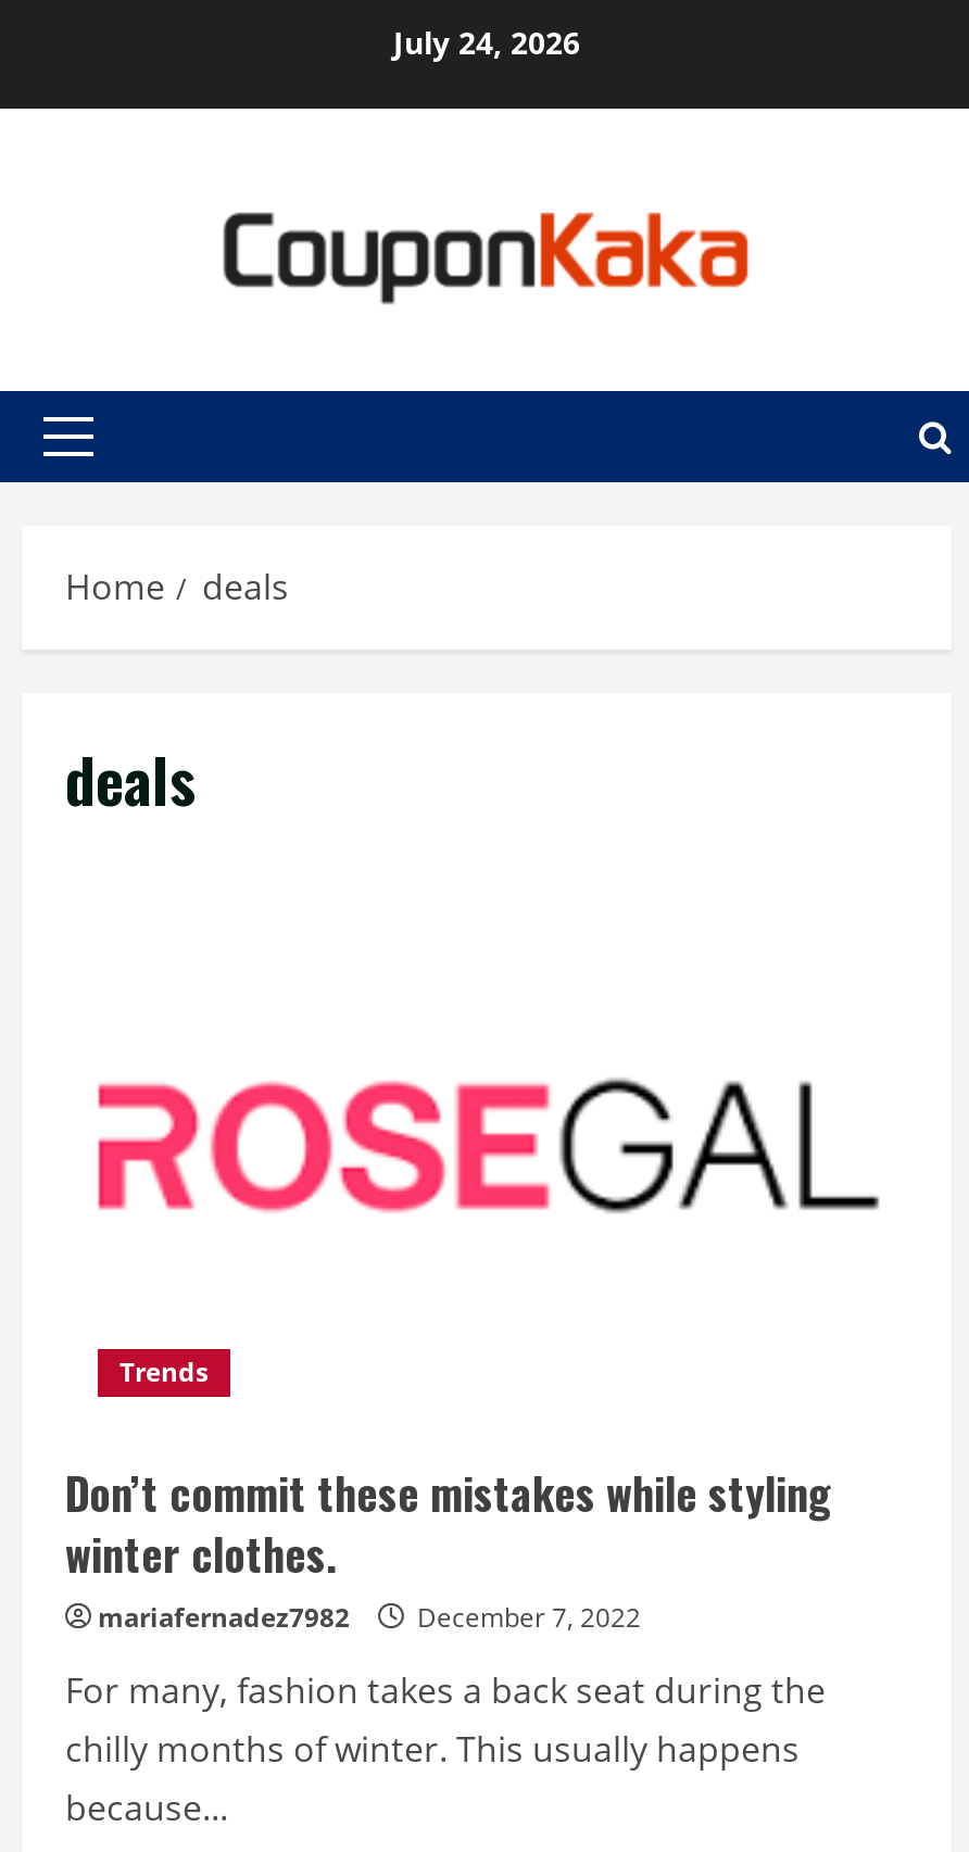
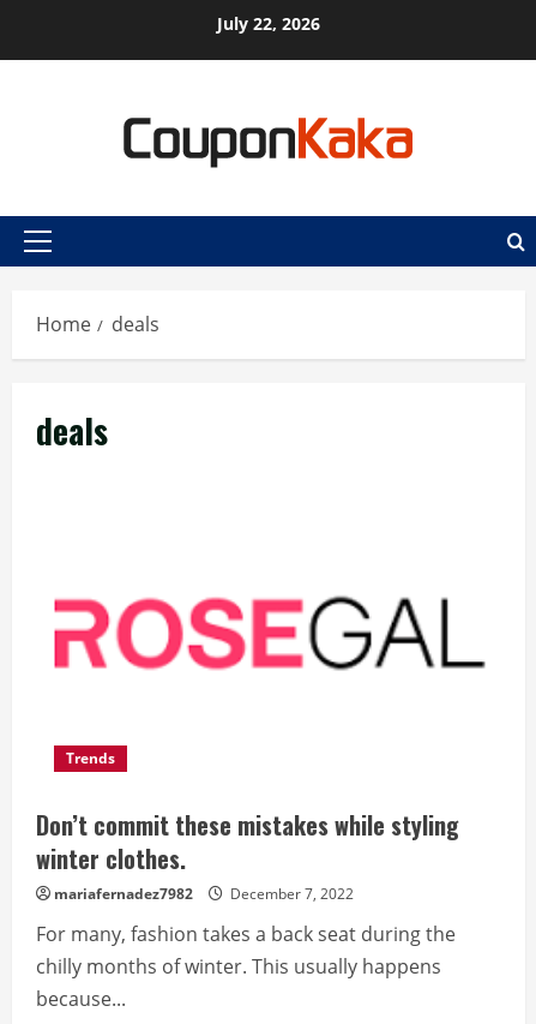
- July 24, 2026
+ July 22, 2026
